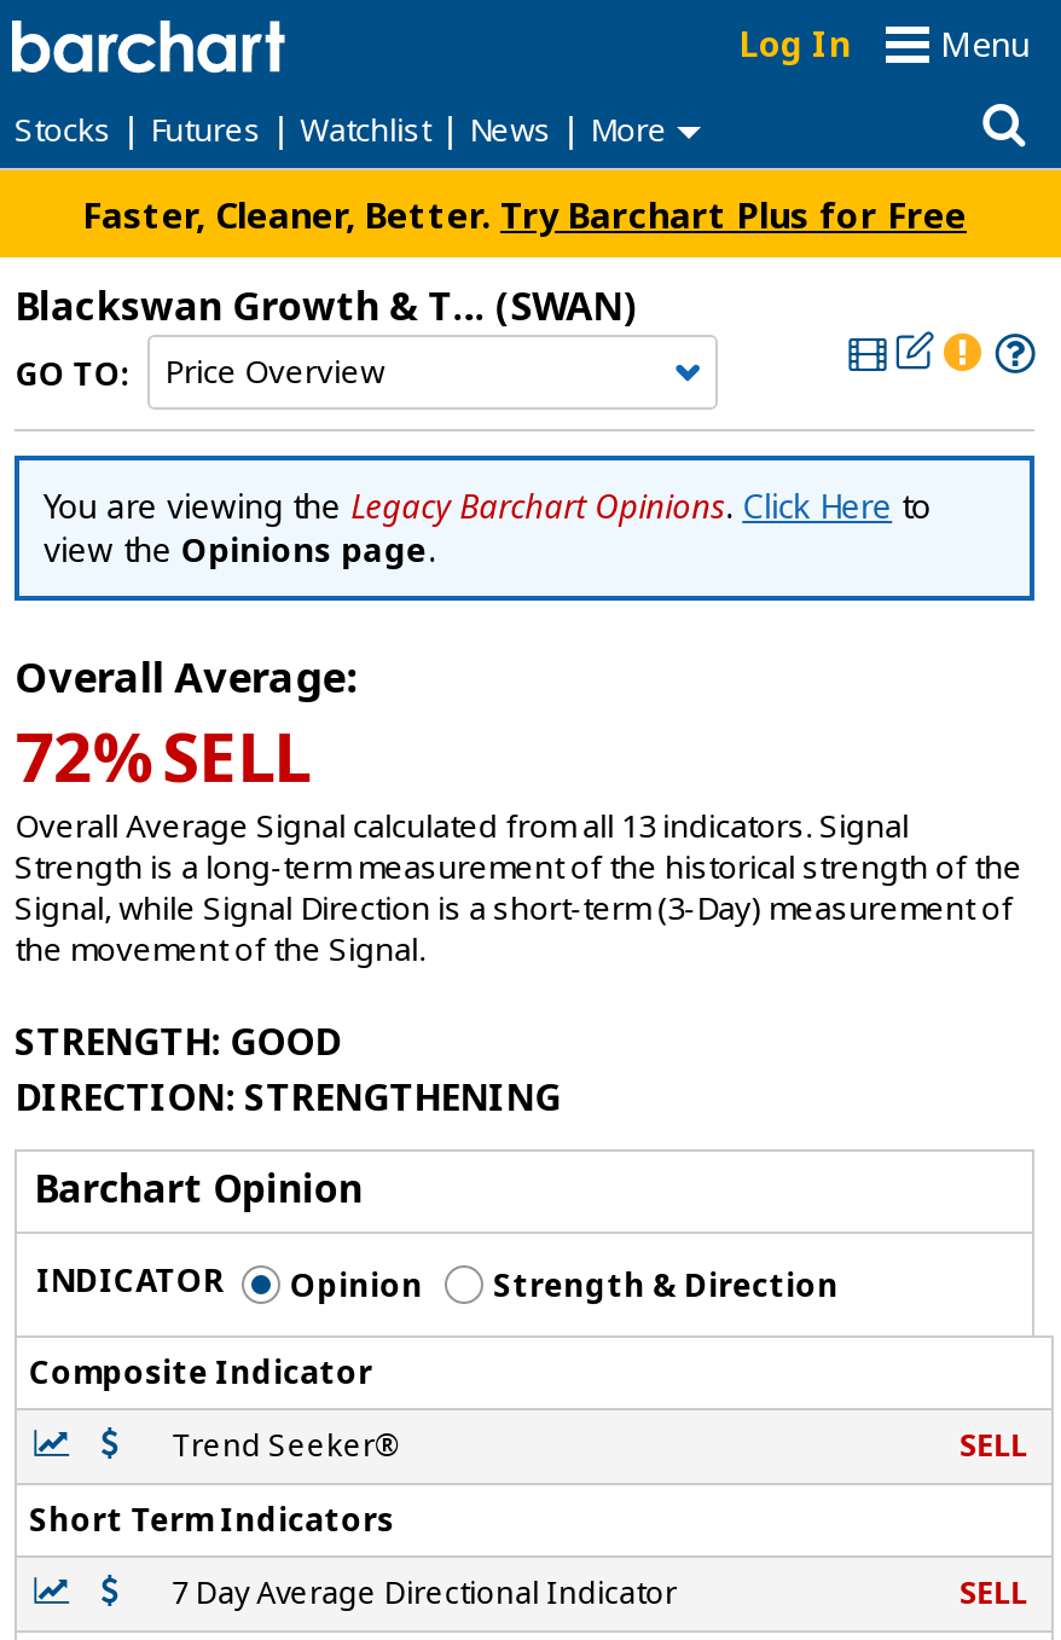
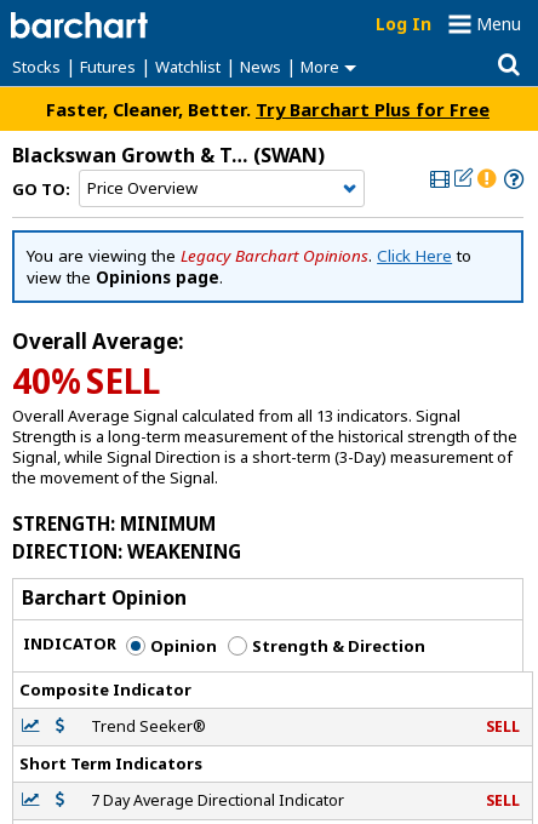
- 72% SELL
+ 40% SELL

- STRENGTH: GOOD
+ STRENGTH: MINIMUM

- DIRECTION: STRENGTHENING
+ DIRECTION: WEAKENING
